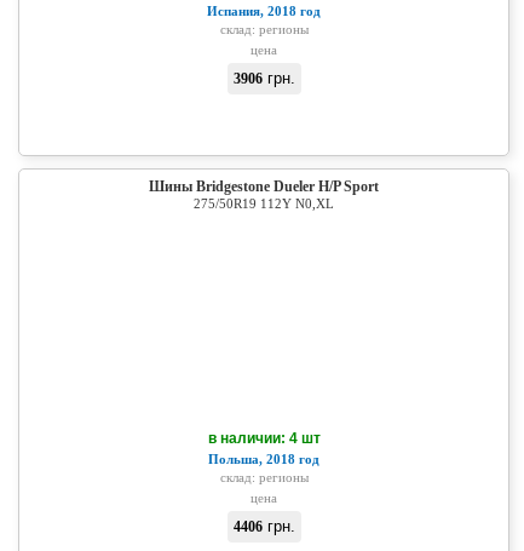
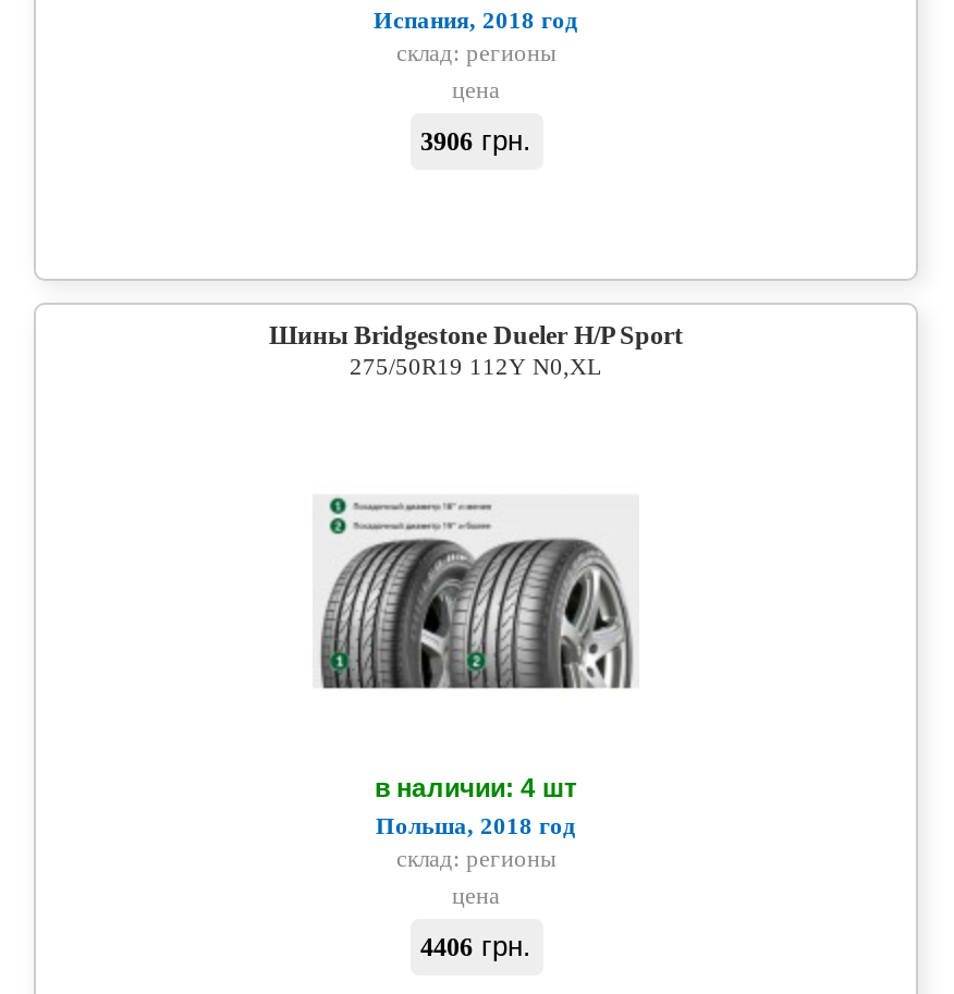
+ [image]
